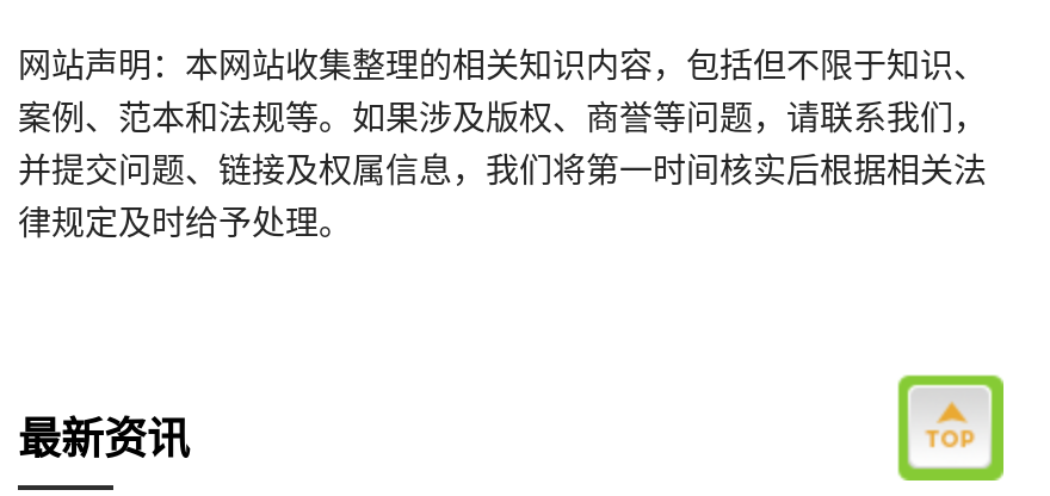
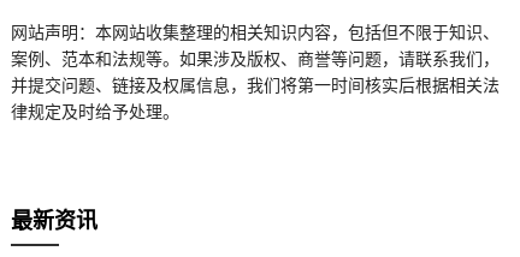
- [image]
